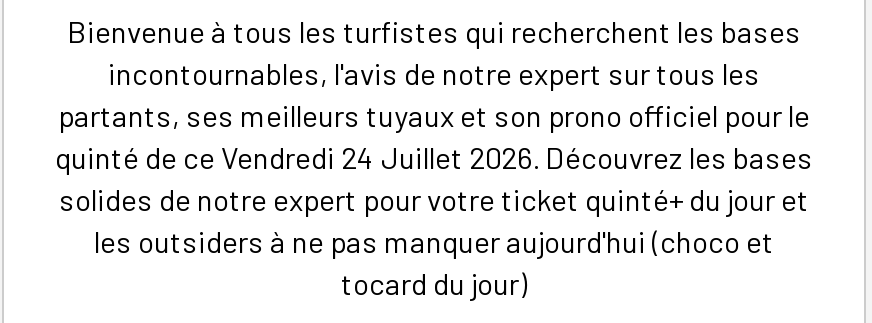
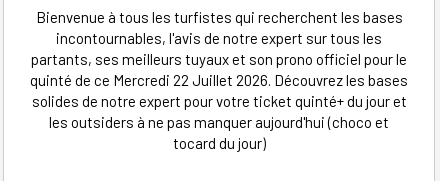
- quinté de ce Vendredi 24 Juillet 2026. Découvrez les bases
+ quinté de ce Mercredi 22 Juillet 2026. Découvrez les bases
